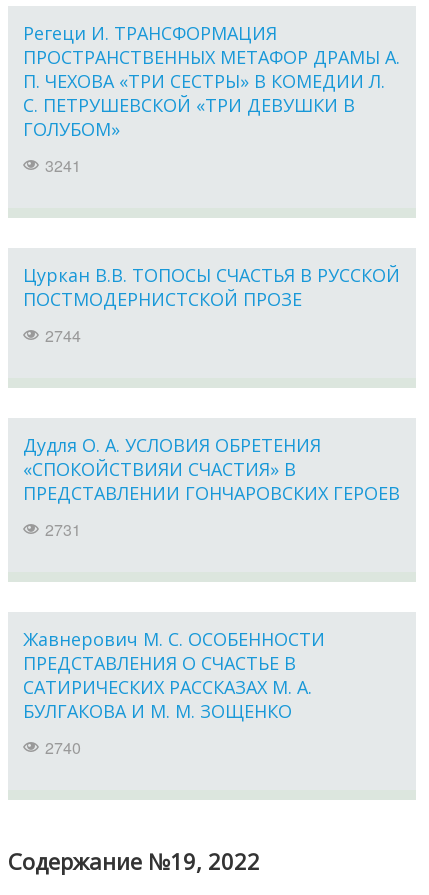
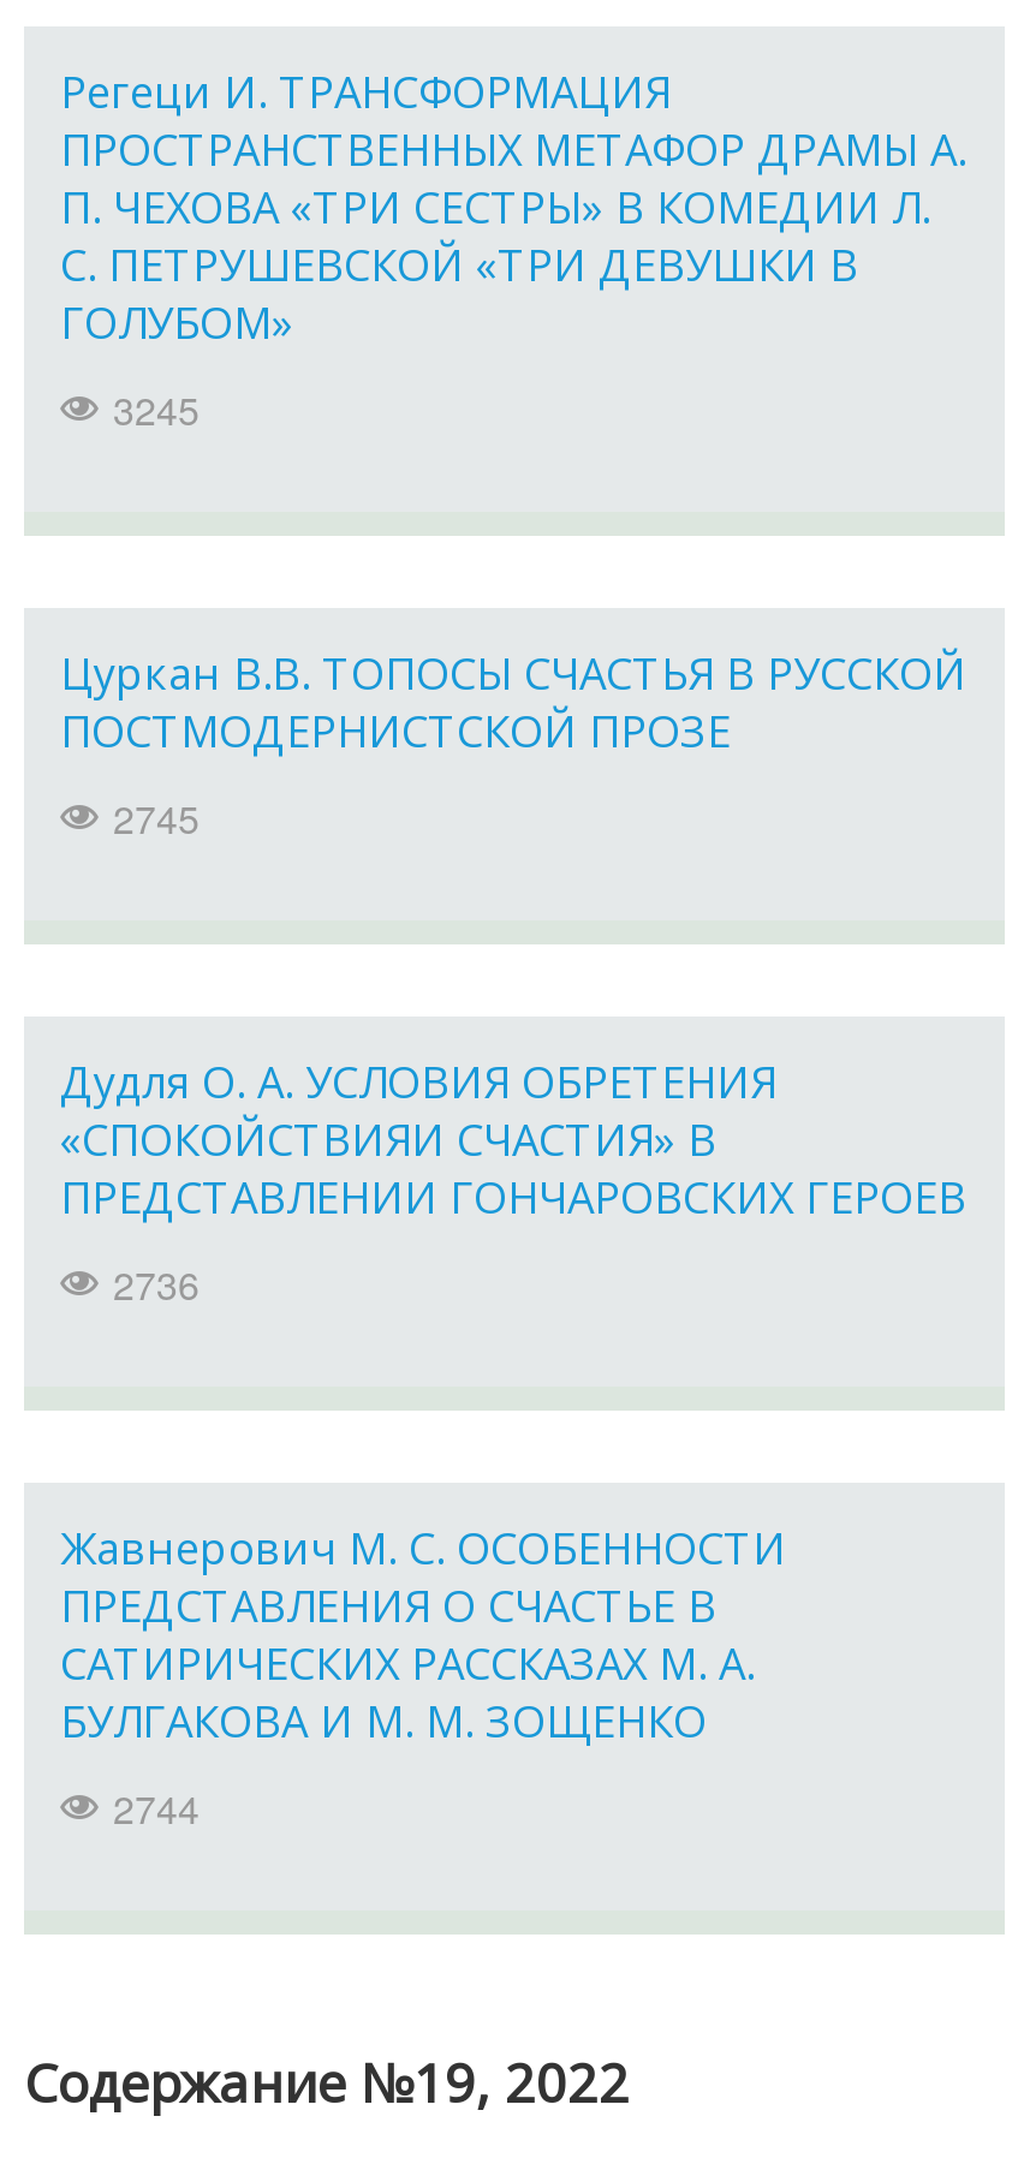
- 3241
+ 3245

- 2744
+ 2745

- 2731
+ 2736

- 2740
+ 2744
